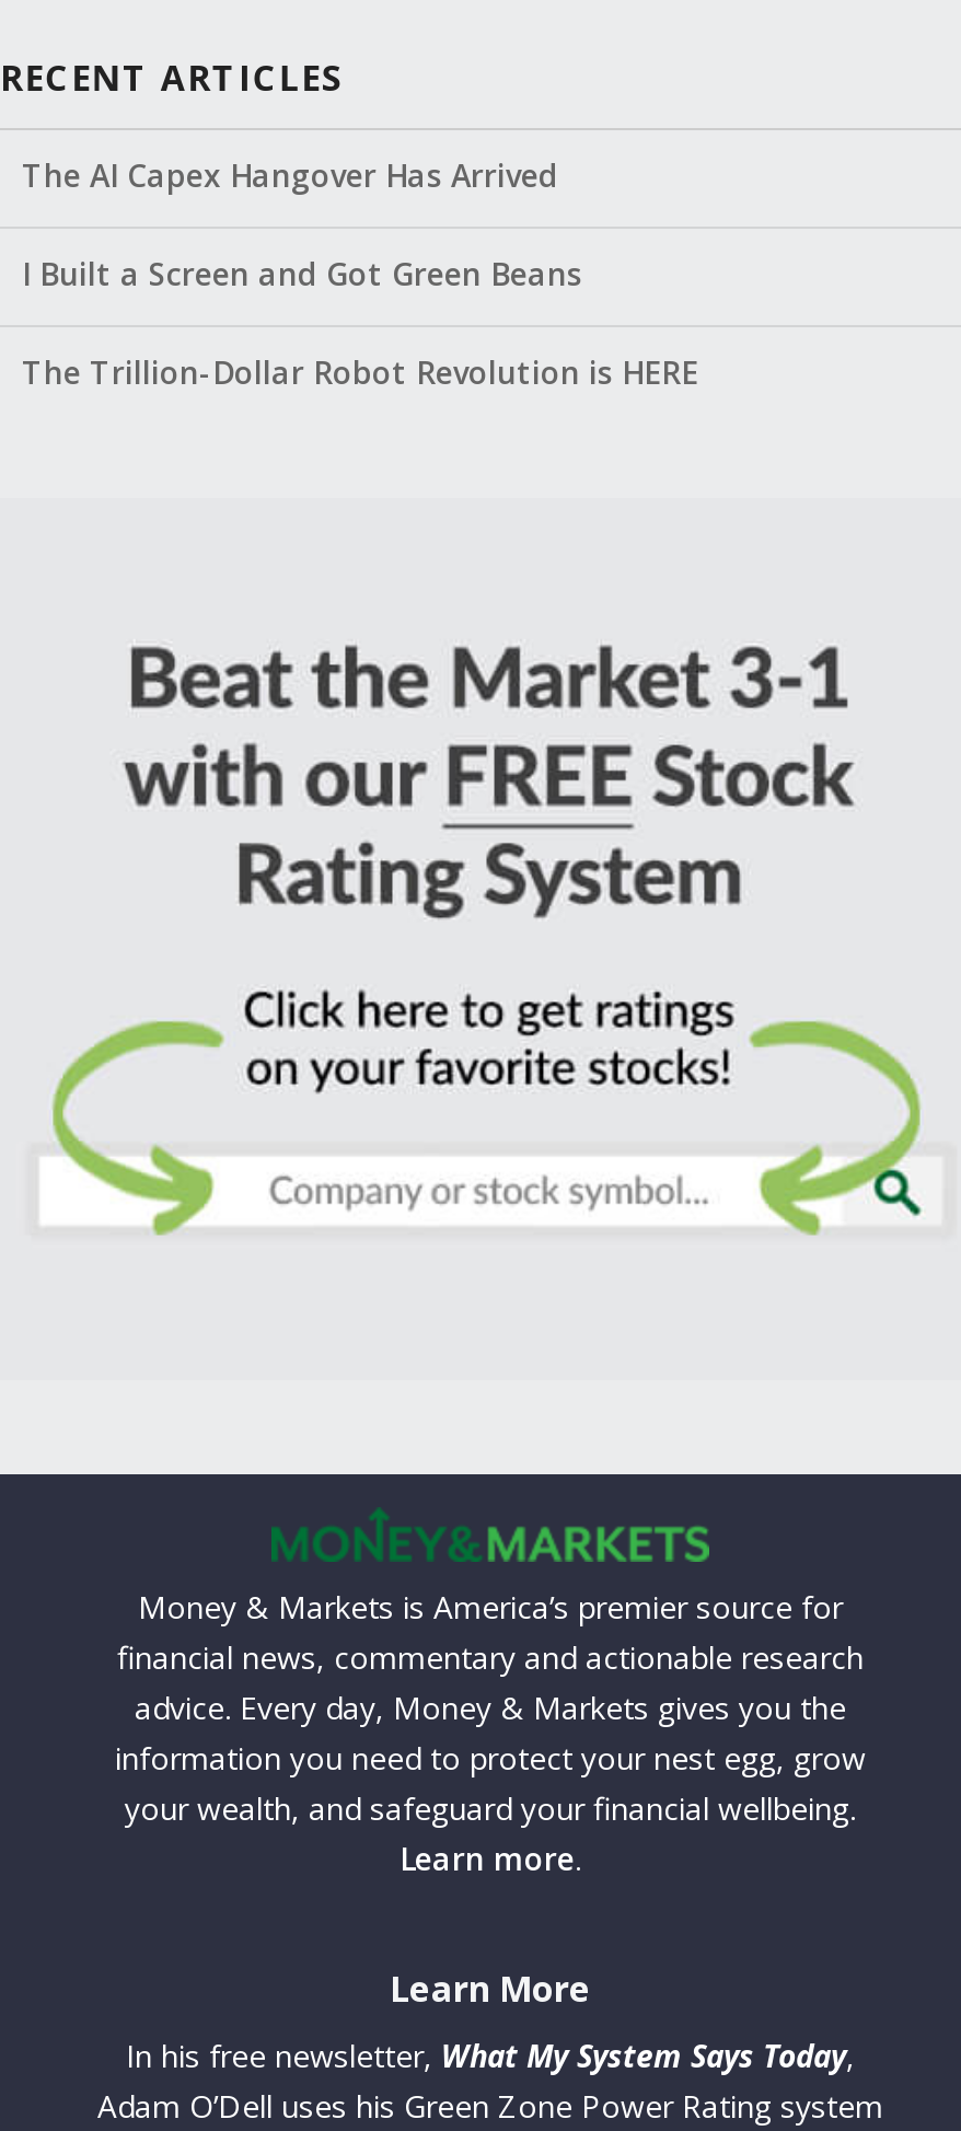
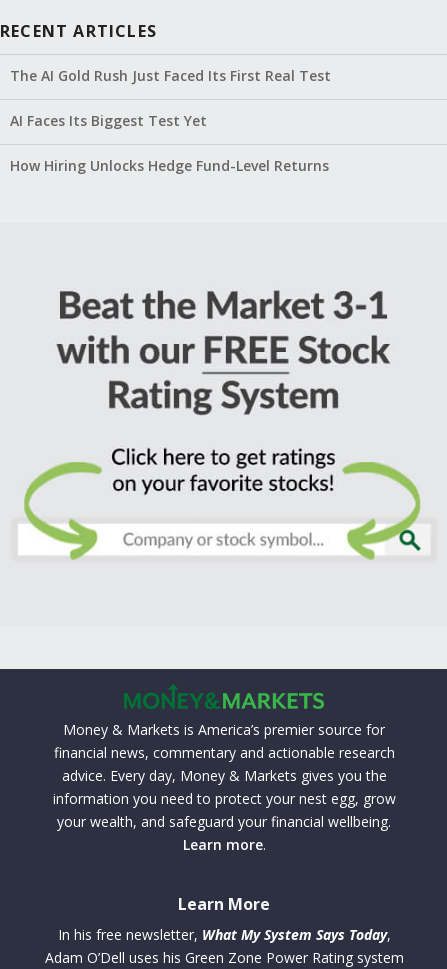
- The AI Capex Hangover Has Arrived
+ The AI Gold Rush Just Faced Its First Real Test

- I Built a Screen and Got Green Beans
+ AI Faces Its Biggest Test Yet

- The Trillion-Dollar Robot Revolution is HERE
+ How Hiring Unlocks Hedge Fund-Level Returns
